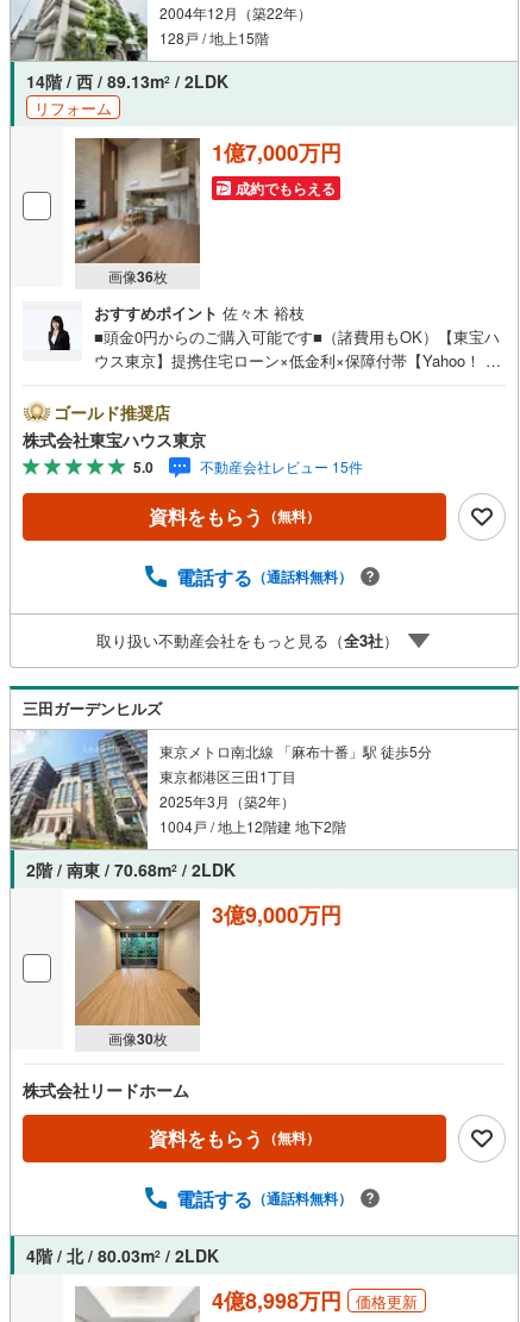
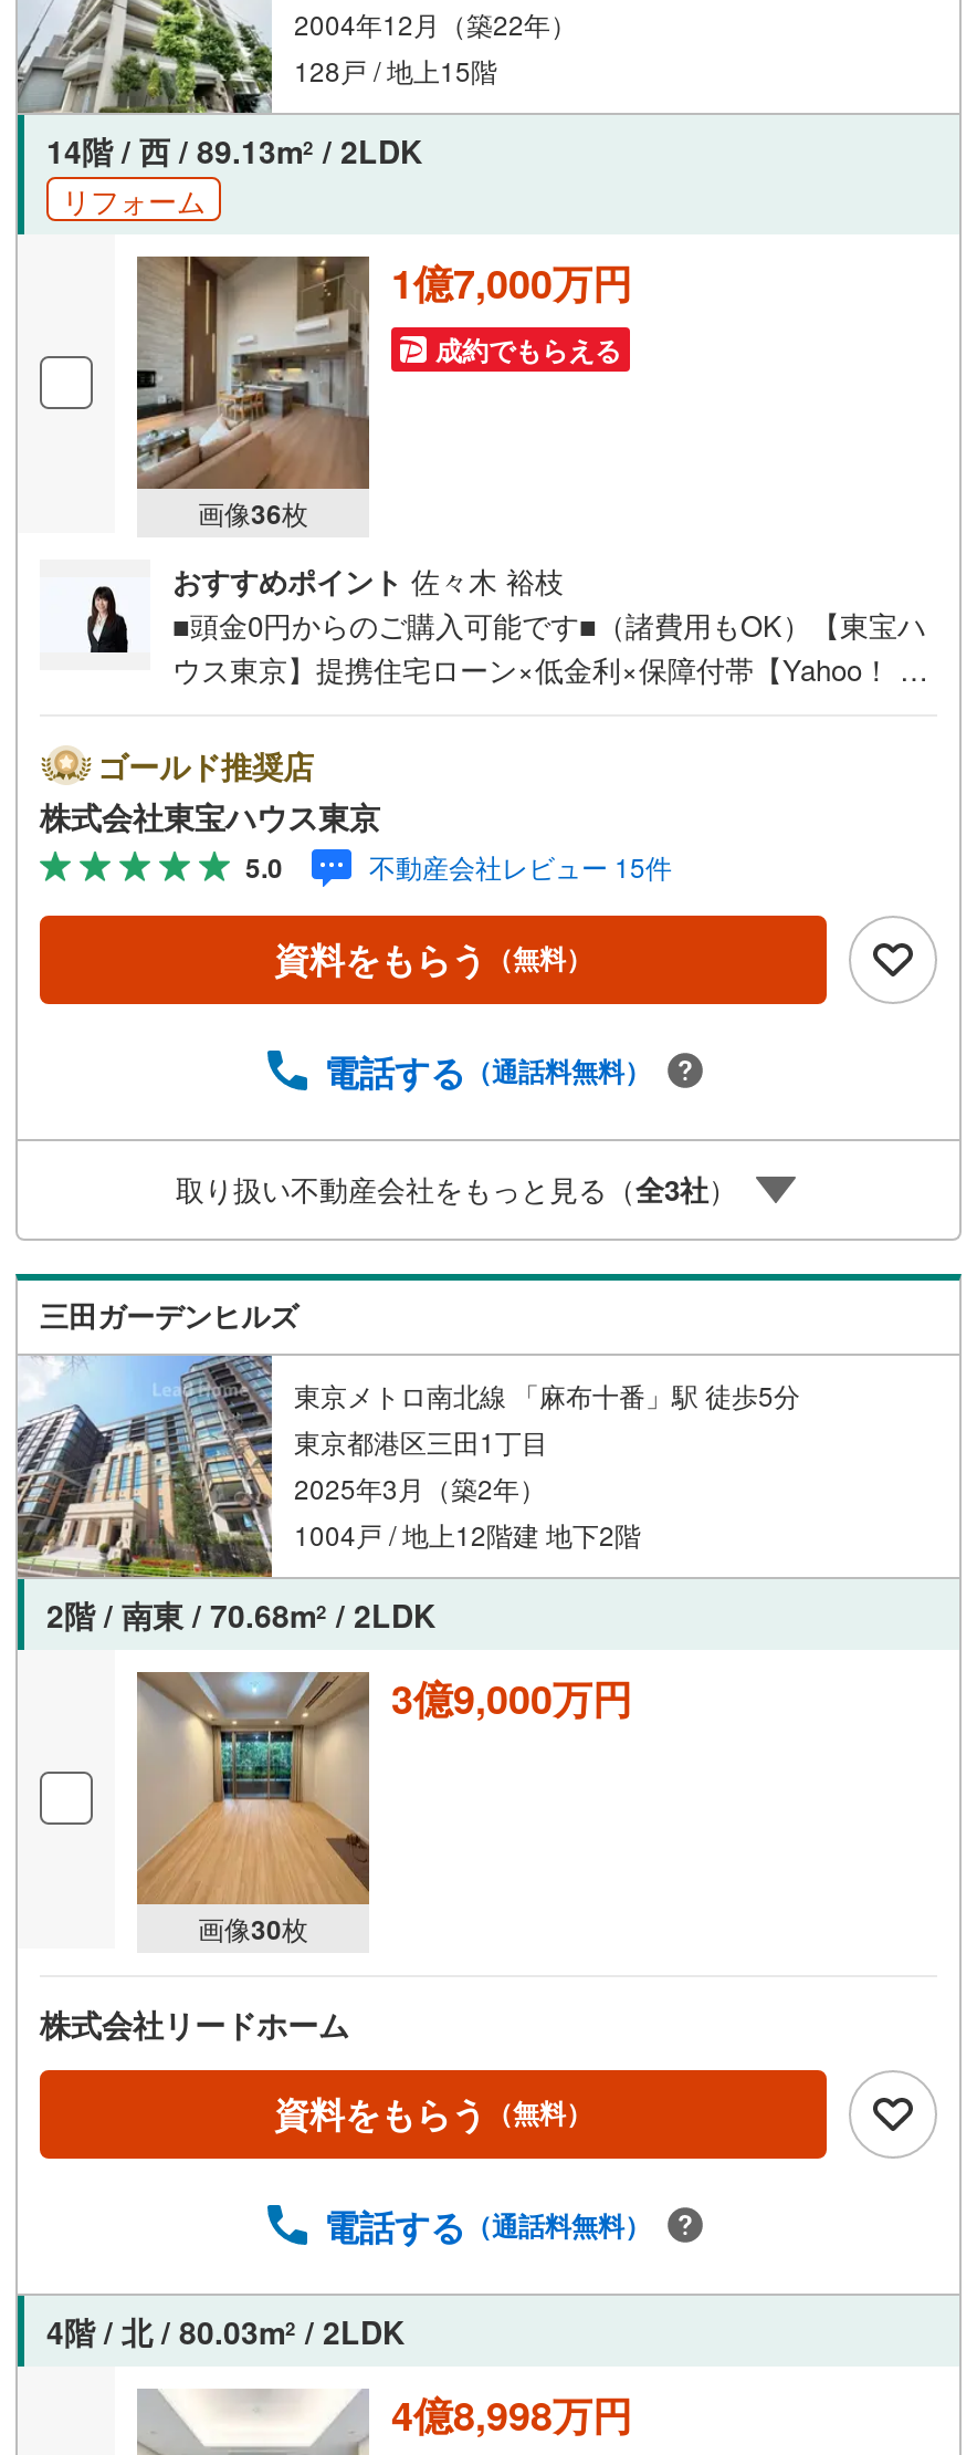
- 価格更新
